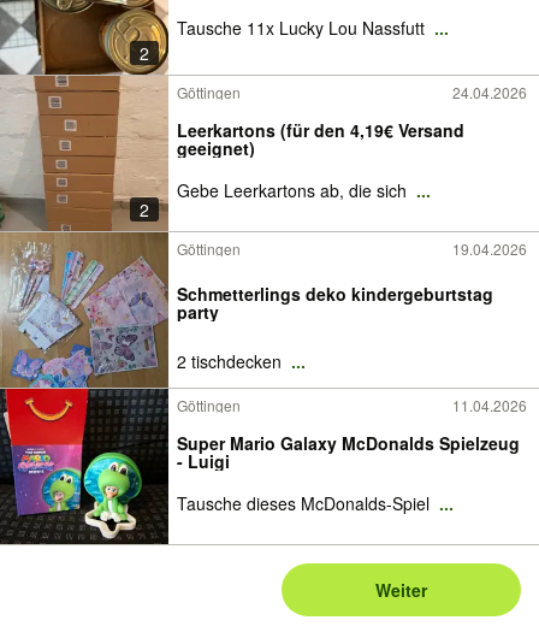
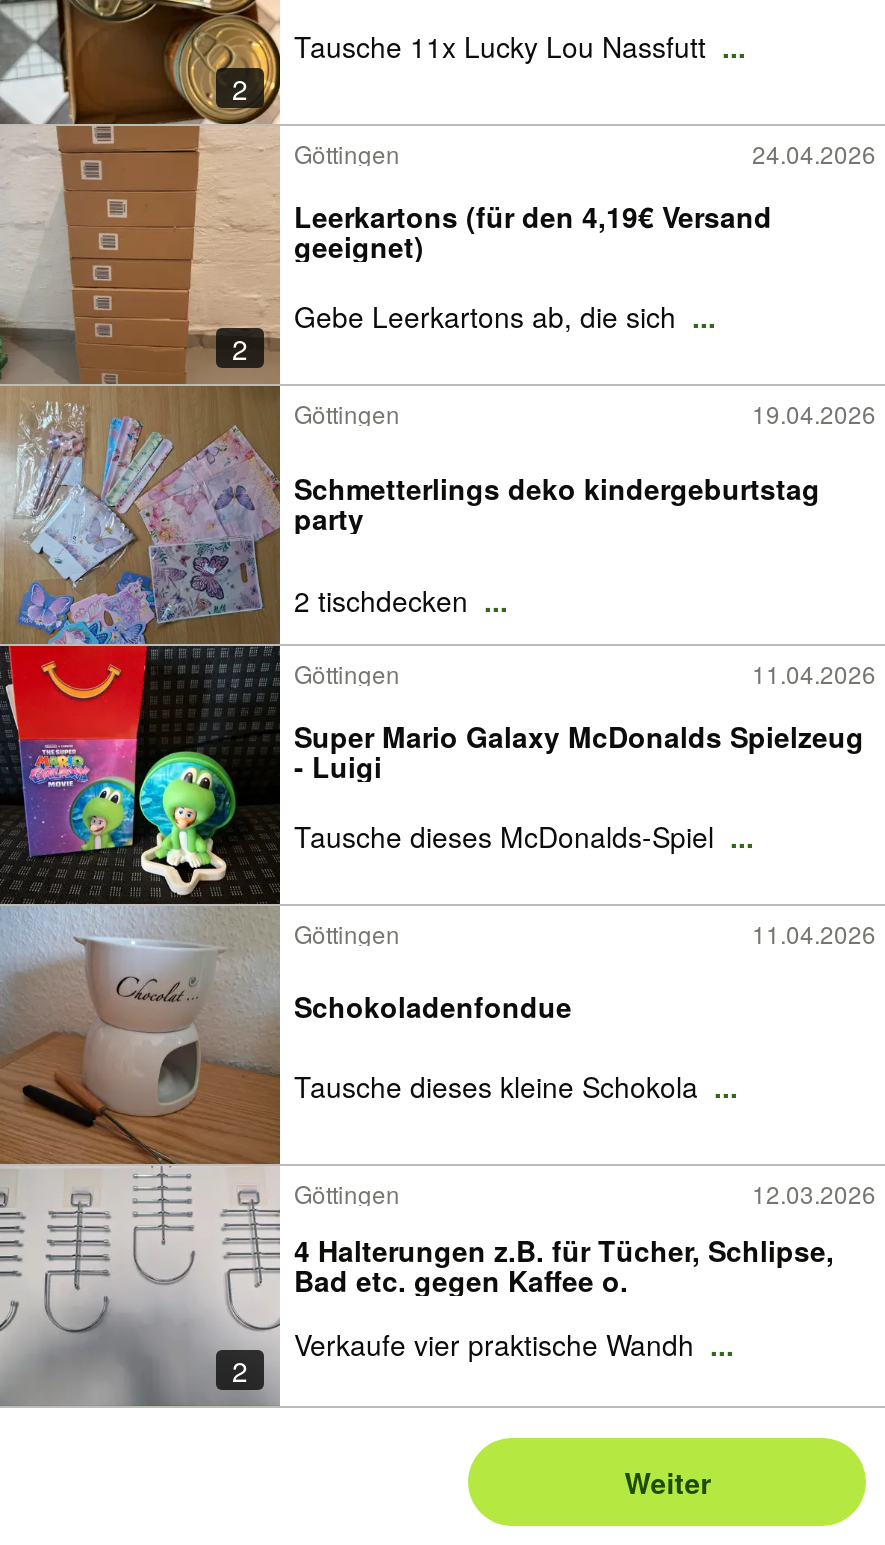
+ [image]
+ 2

+ Göttingen
+ 11.04.2026
+ Schokoladenfondue
+ Tausche dieses kleine Schokola ...

+ Göttingen
+ 12.03.2026
+ 4 Halterungen z.B. für Tücher, Schlipse,
+ Bad etc. gegen Kaffee o.
+ Verkaufe vier praktische Wandh ...
